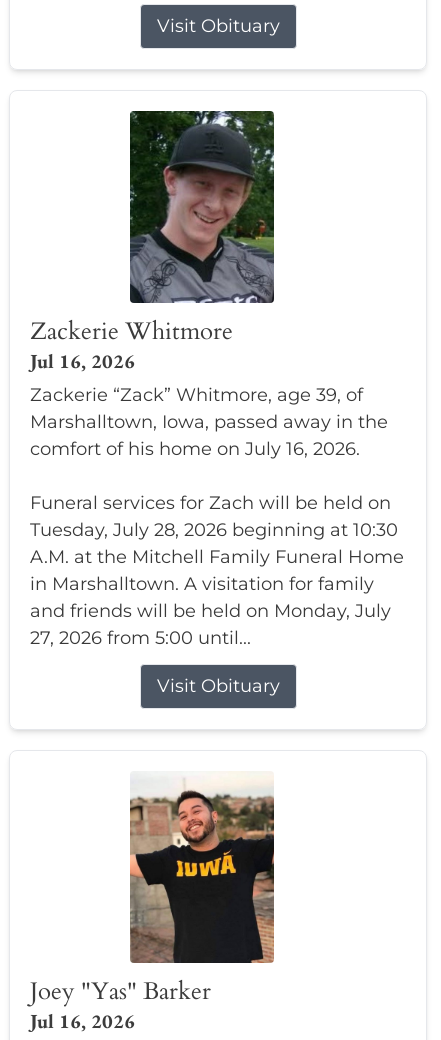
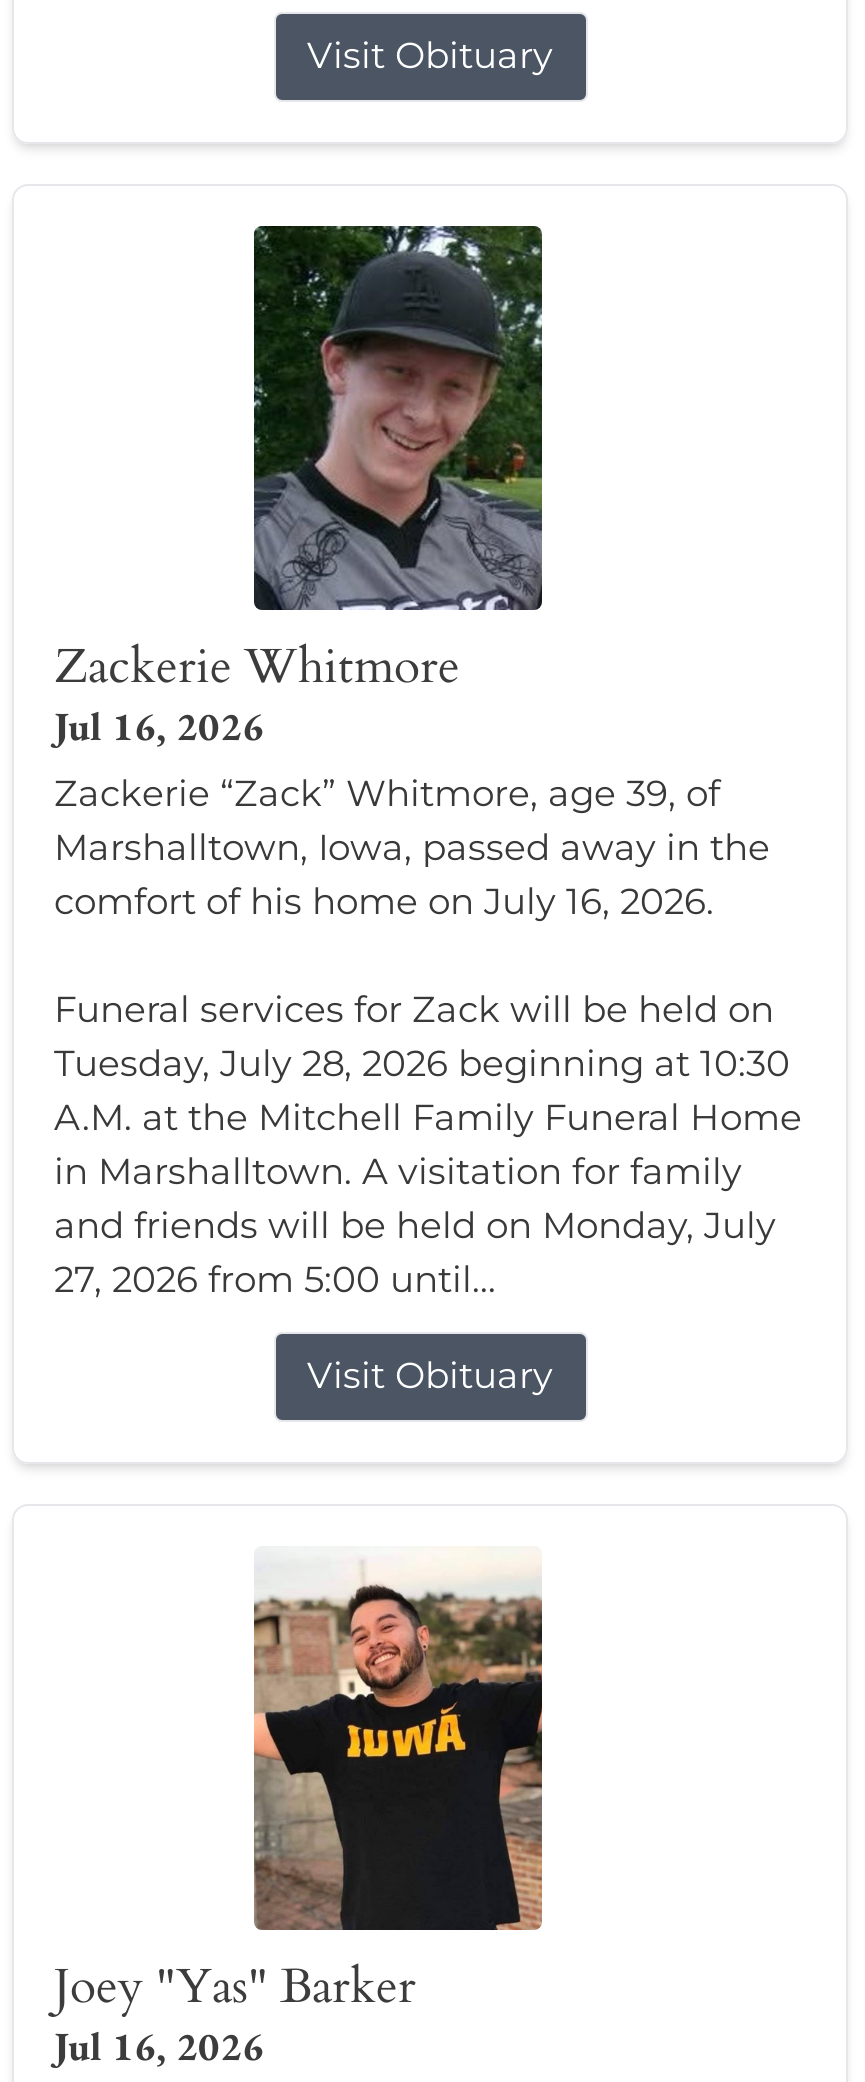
- Funeral services for Zach will be held on
+ Funeral services for Zack will be held on
